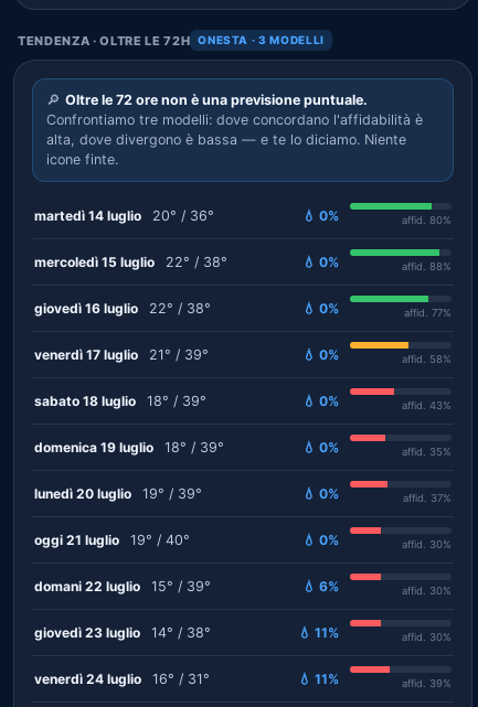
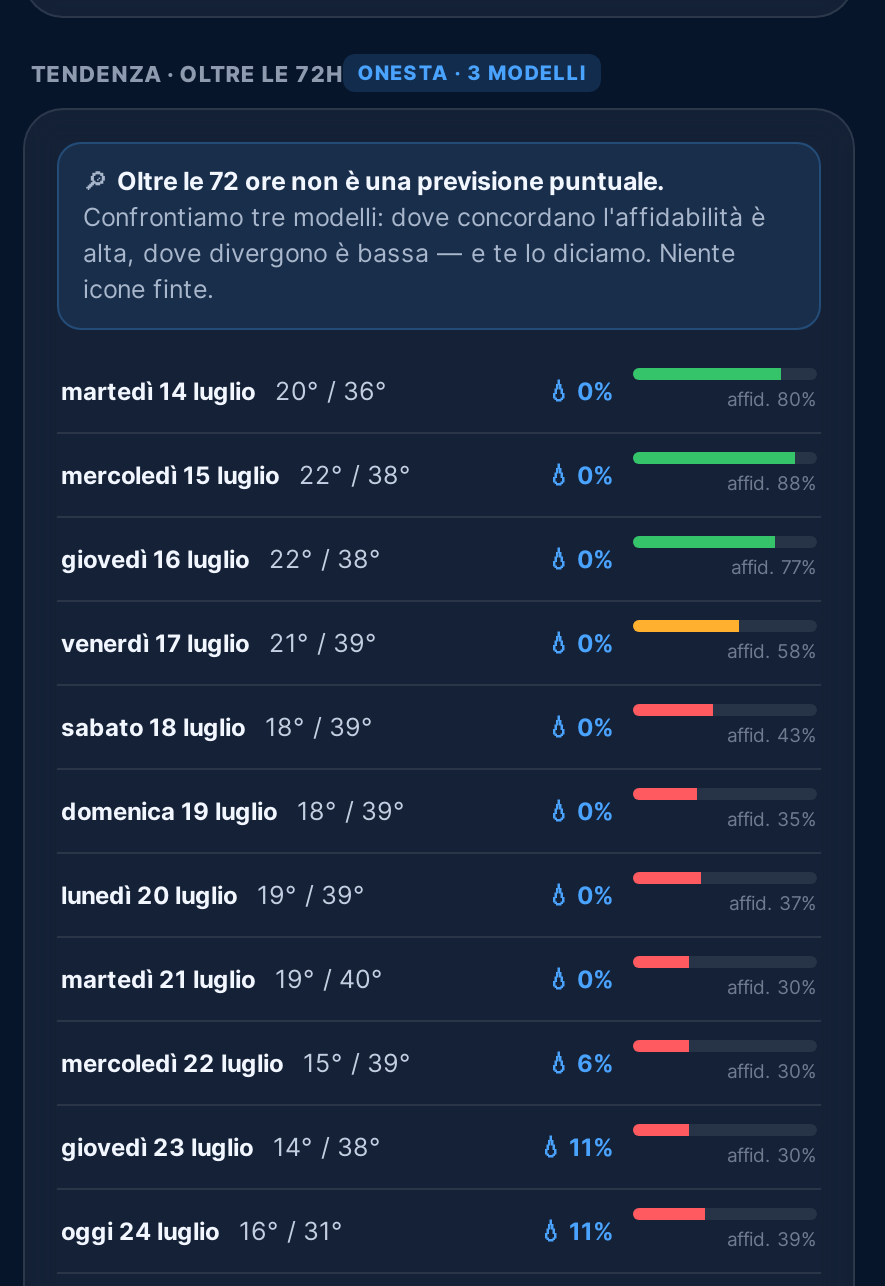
- oggi 21 luglio
+ martedì 21 luglio

- domani 22 luglio
+ mercoledì 22 luglio

- venerdì 24 luglio
+ oggi 24 luglio
